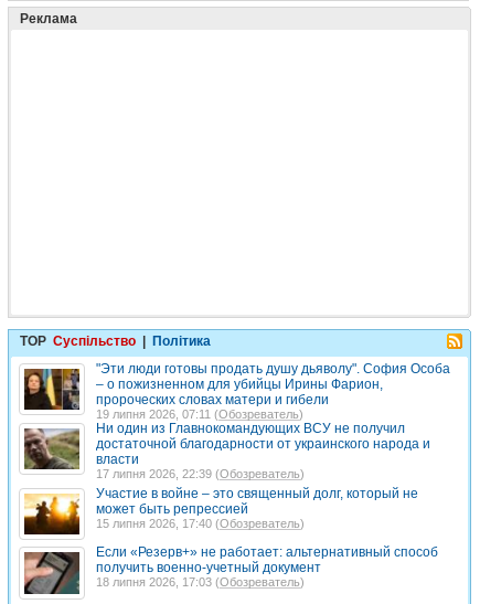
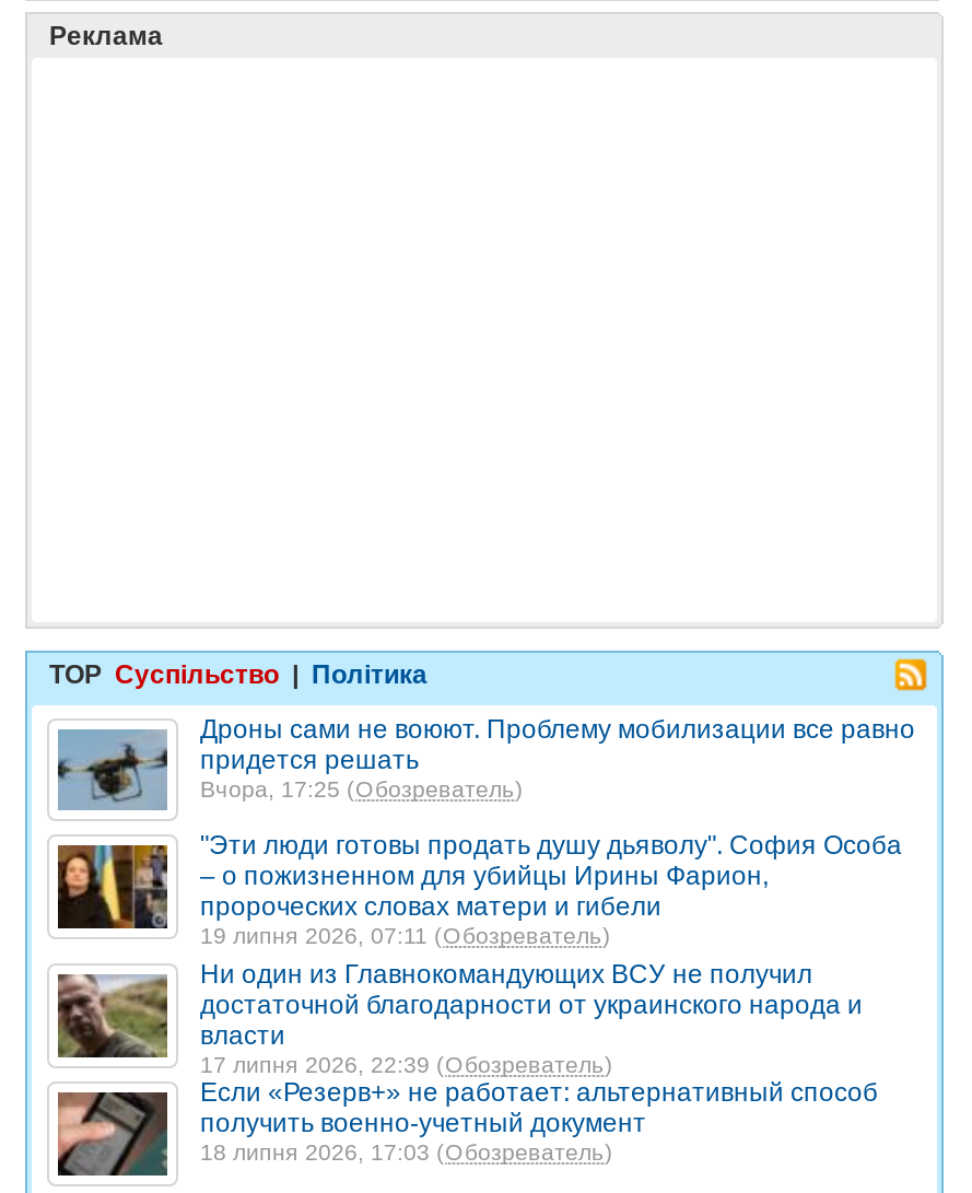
+ [image]
+ Дроны сами не воюют. Проблему мобилизации все равно
+ придется решать
+ Вчора, 17:25 (Обозреватель)

moved down: [image] | "Эти люди готовы продать душу дьяволу". София Особа | – о пожизненном для убийцы Ирины Фарион, | пророческих словах матери и гибели | 19 липня 2026, 07:11 (Обозреватель)

moved down: [image] | Ни один из Главнокомандующих ВСУ не получил | достаточной благодарности от украинского народа и | власти | 17 липня 2026, 22:39 (Обозреватель)

- [image]
- Участие в войне – это священный долг, который не
- может быть репрессией
- 15 липня 2026, 17:40 (Обозреватель)
